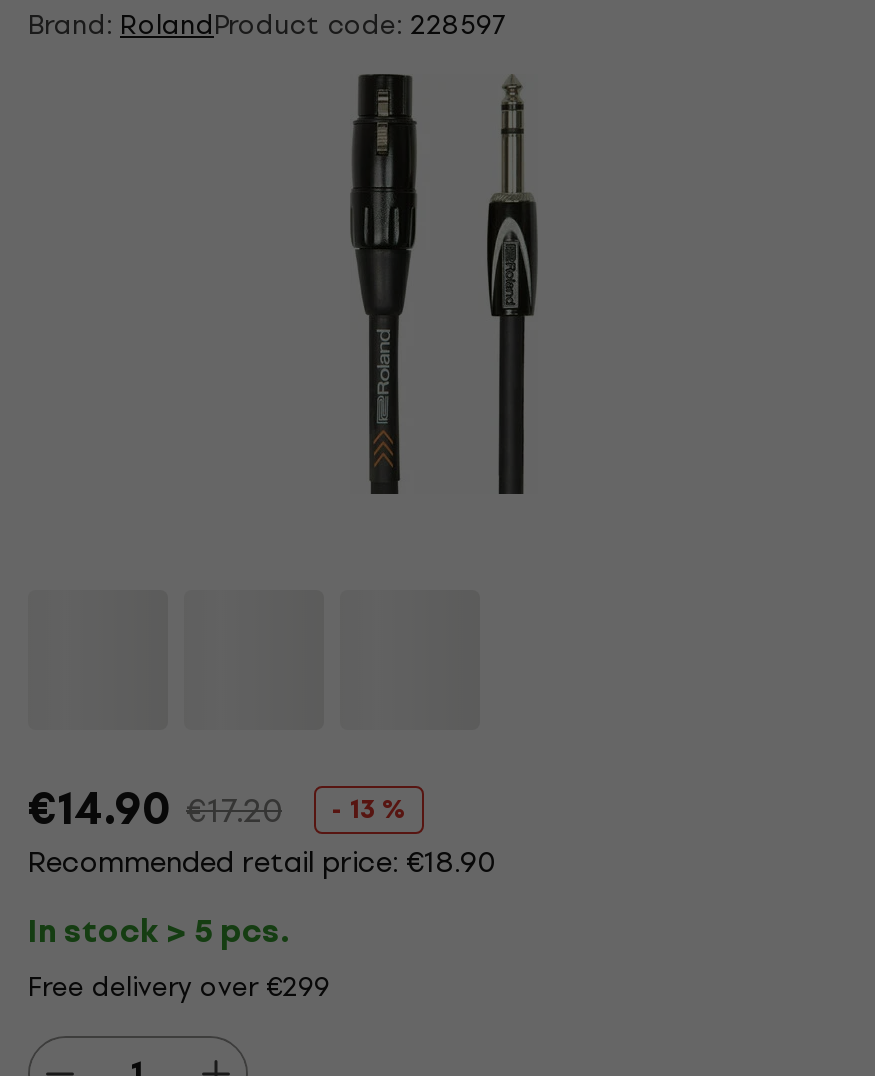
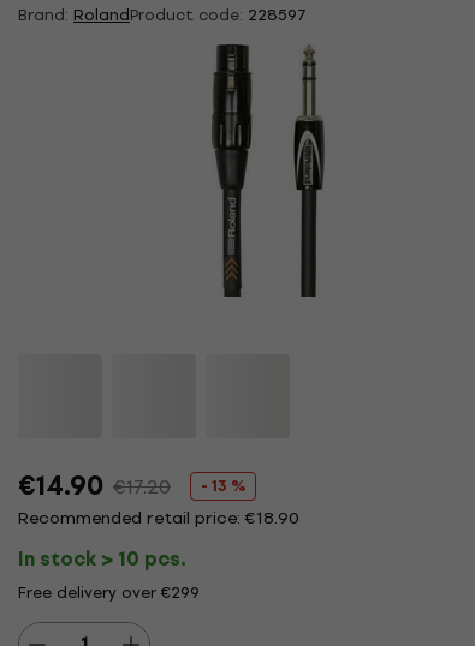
- In stock > 5 pcs.
+ In stock > 10 pcs.
